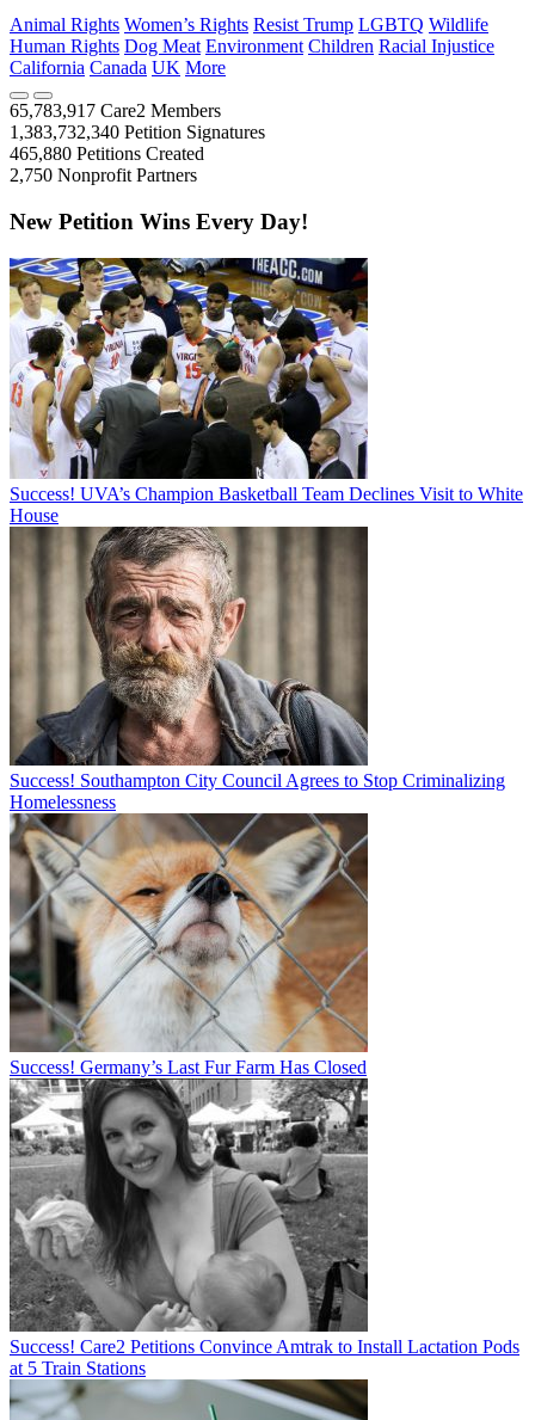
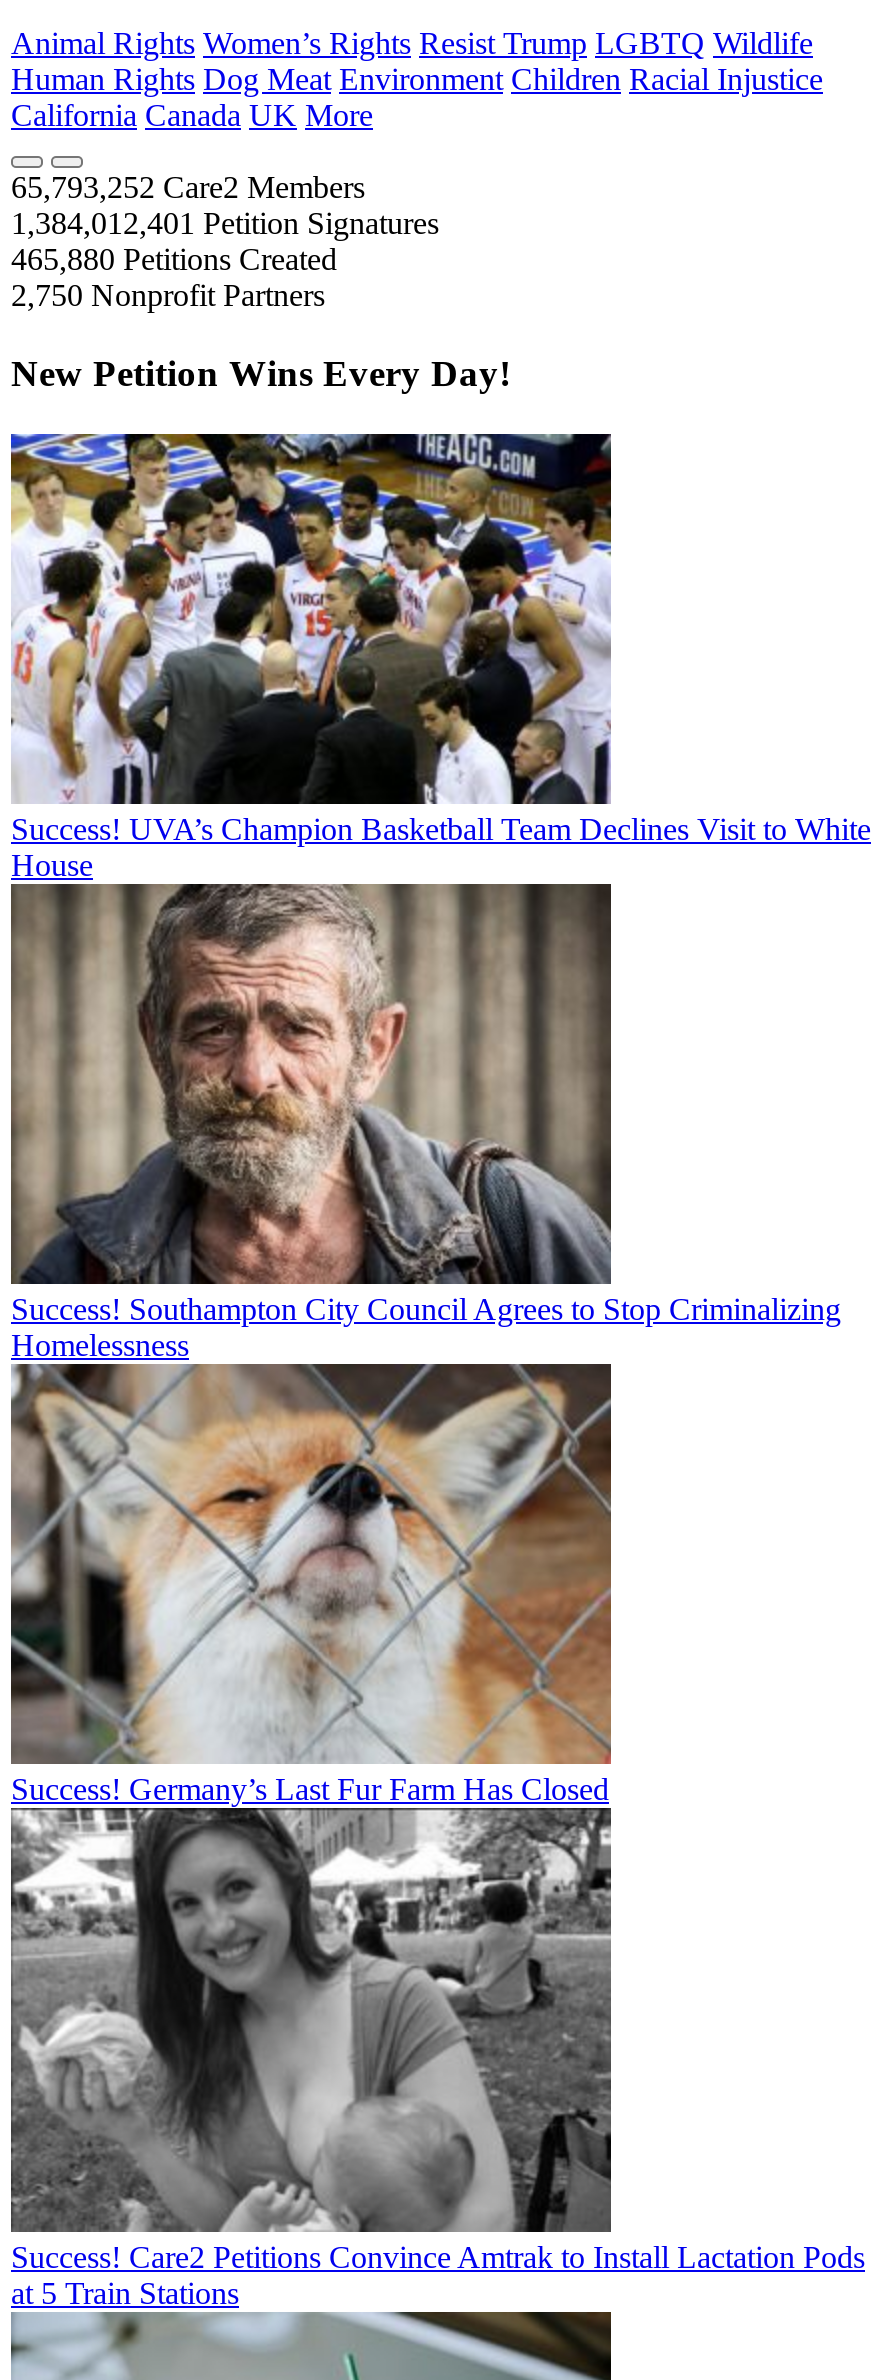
- 65,783,917 Care2 Members
+ 65,793,252 Care2 Members

- 1,383,732,340 Petition Signatures
+ 1,384,012,401 Petition Signatures
